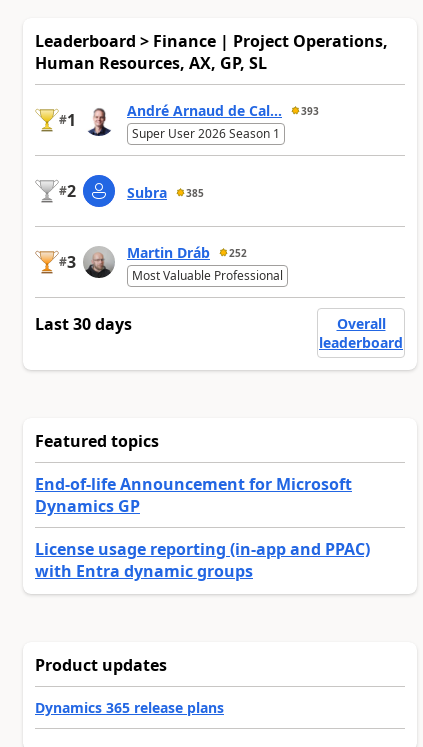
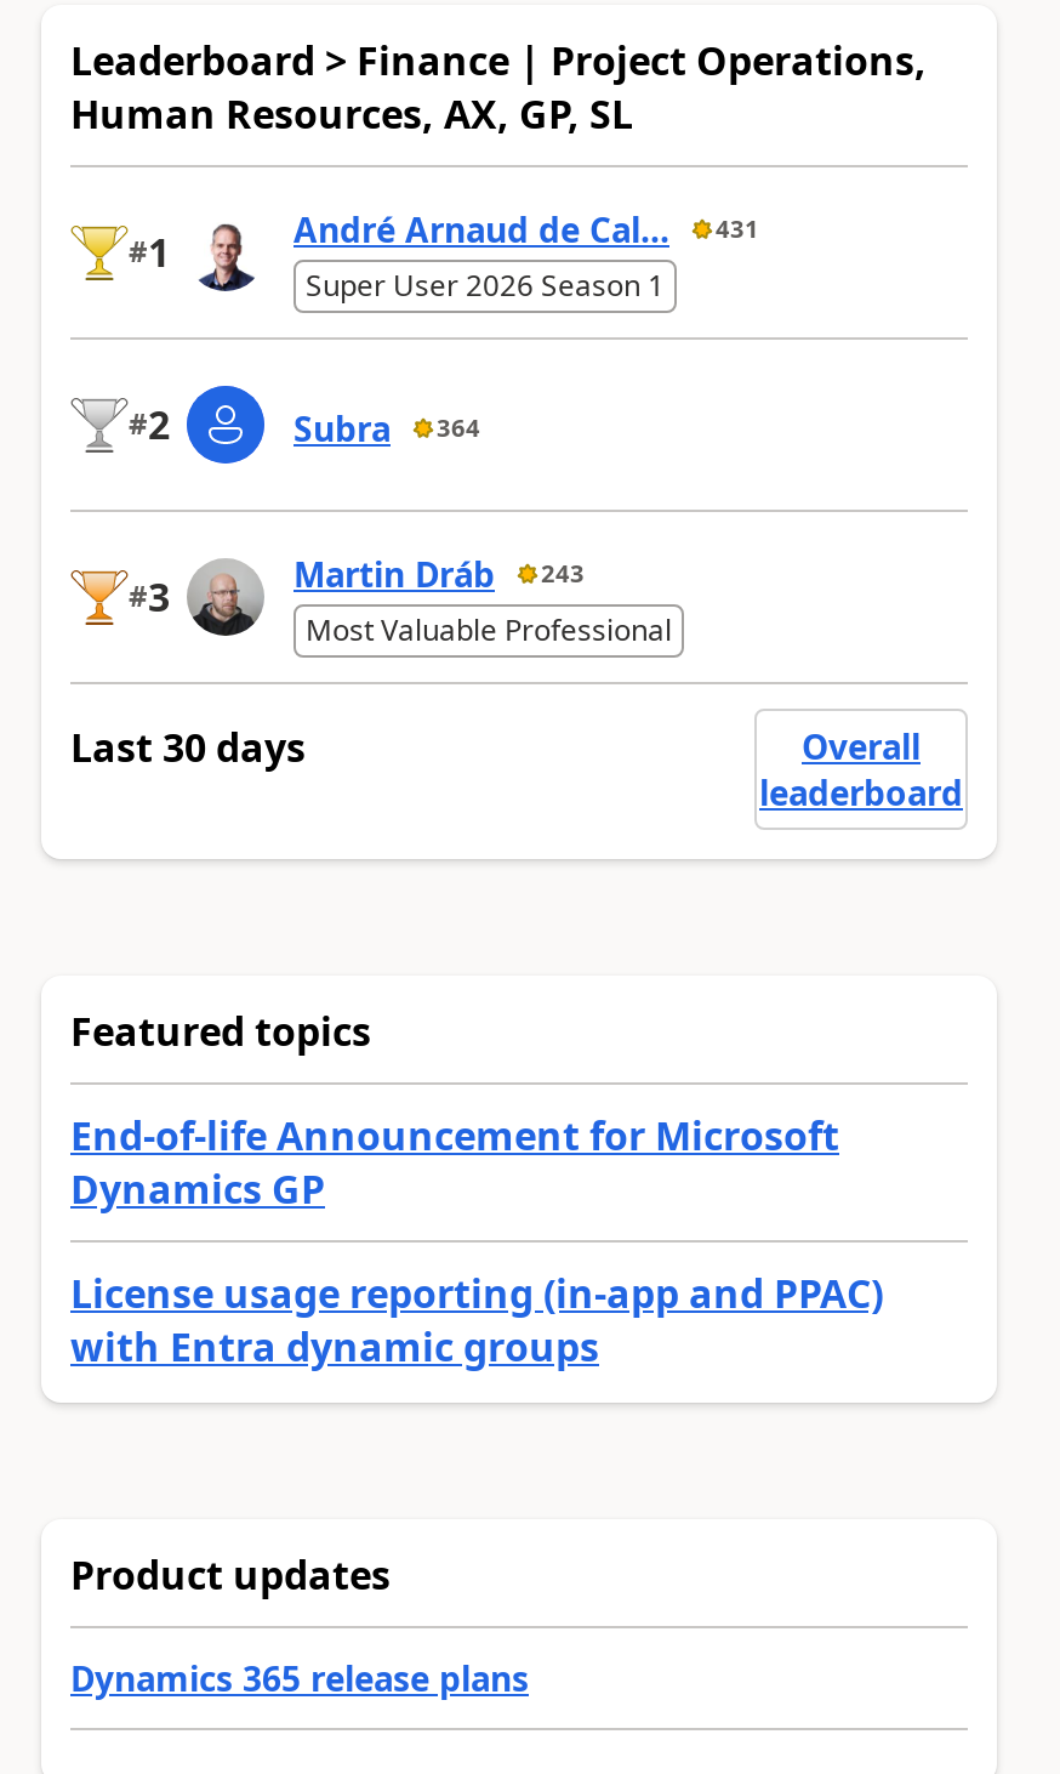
- André Arnaud de Cal... 393
+ André Arnaud de Cal... 431

- Subra 385
+ Subra 364

- Martin Dráb 252
+ Martin Dráb 243
